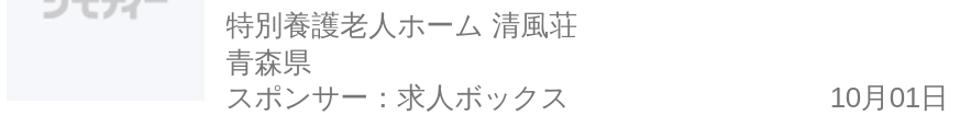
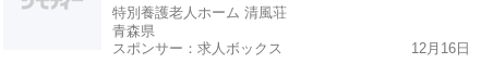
- 10月01日
+ 12月16日
